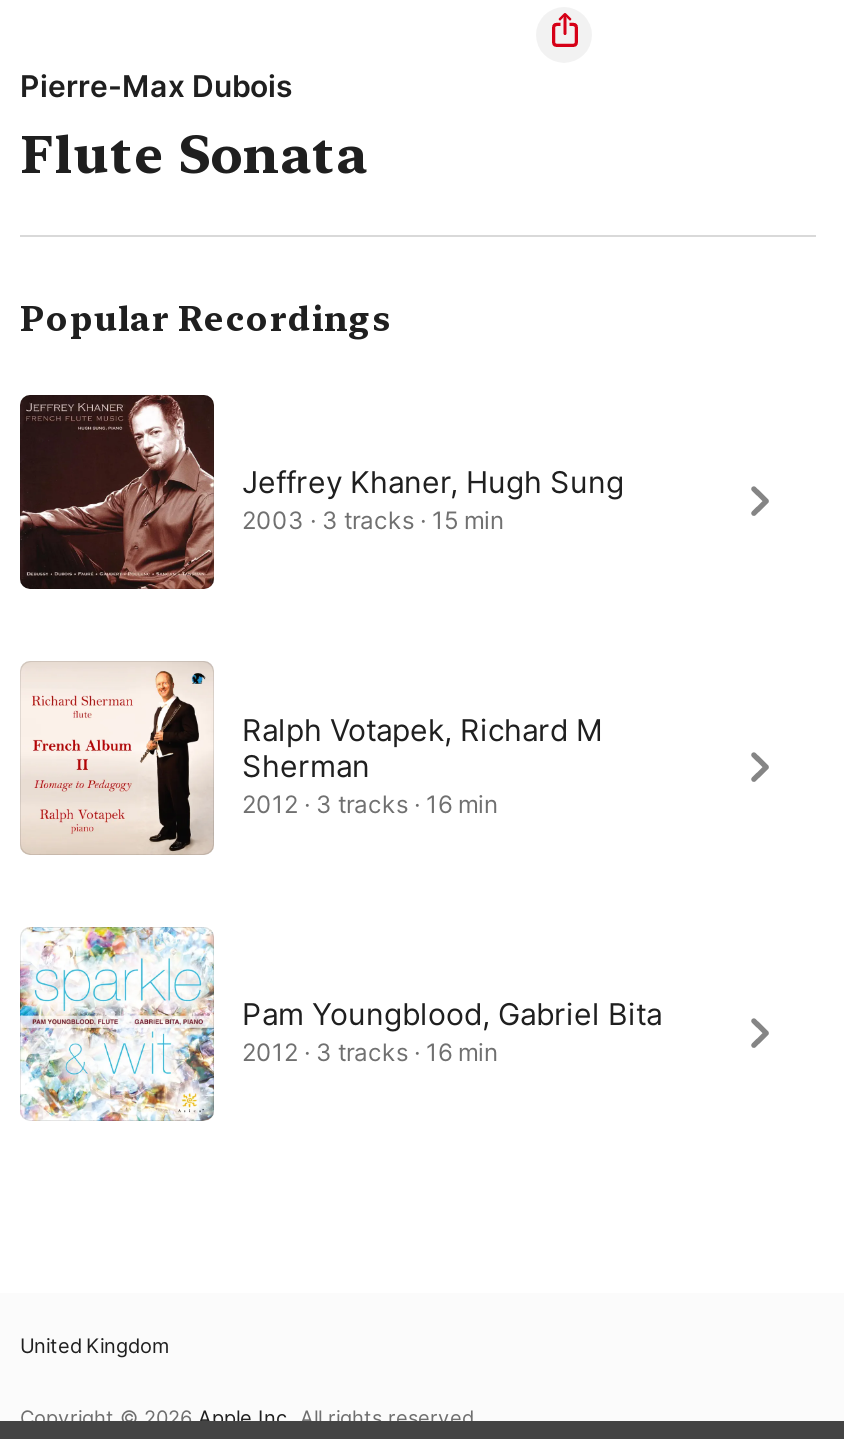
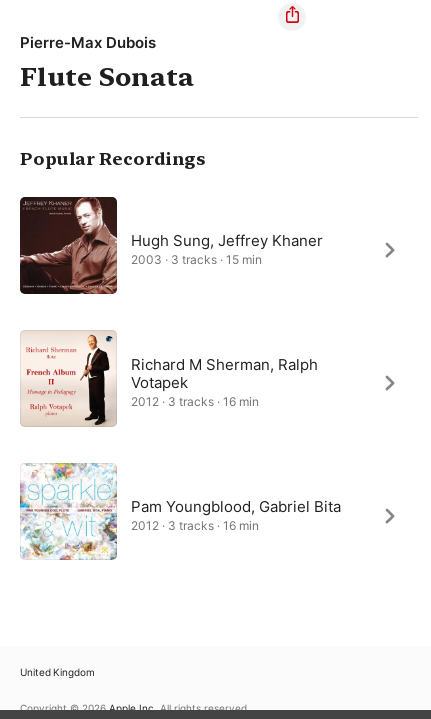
- Jeffrey Khaner, Hugh Sung
+ Hugh Sung, Jeffrey Khaner

- Ralph Votapek, Richard M
- Sherman
+ Richard M Sherman, Ralph
+ Votapek
